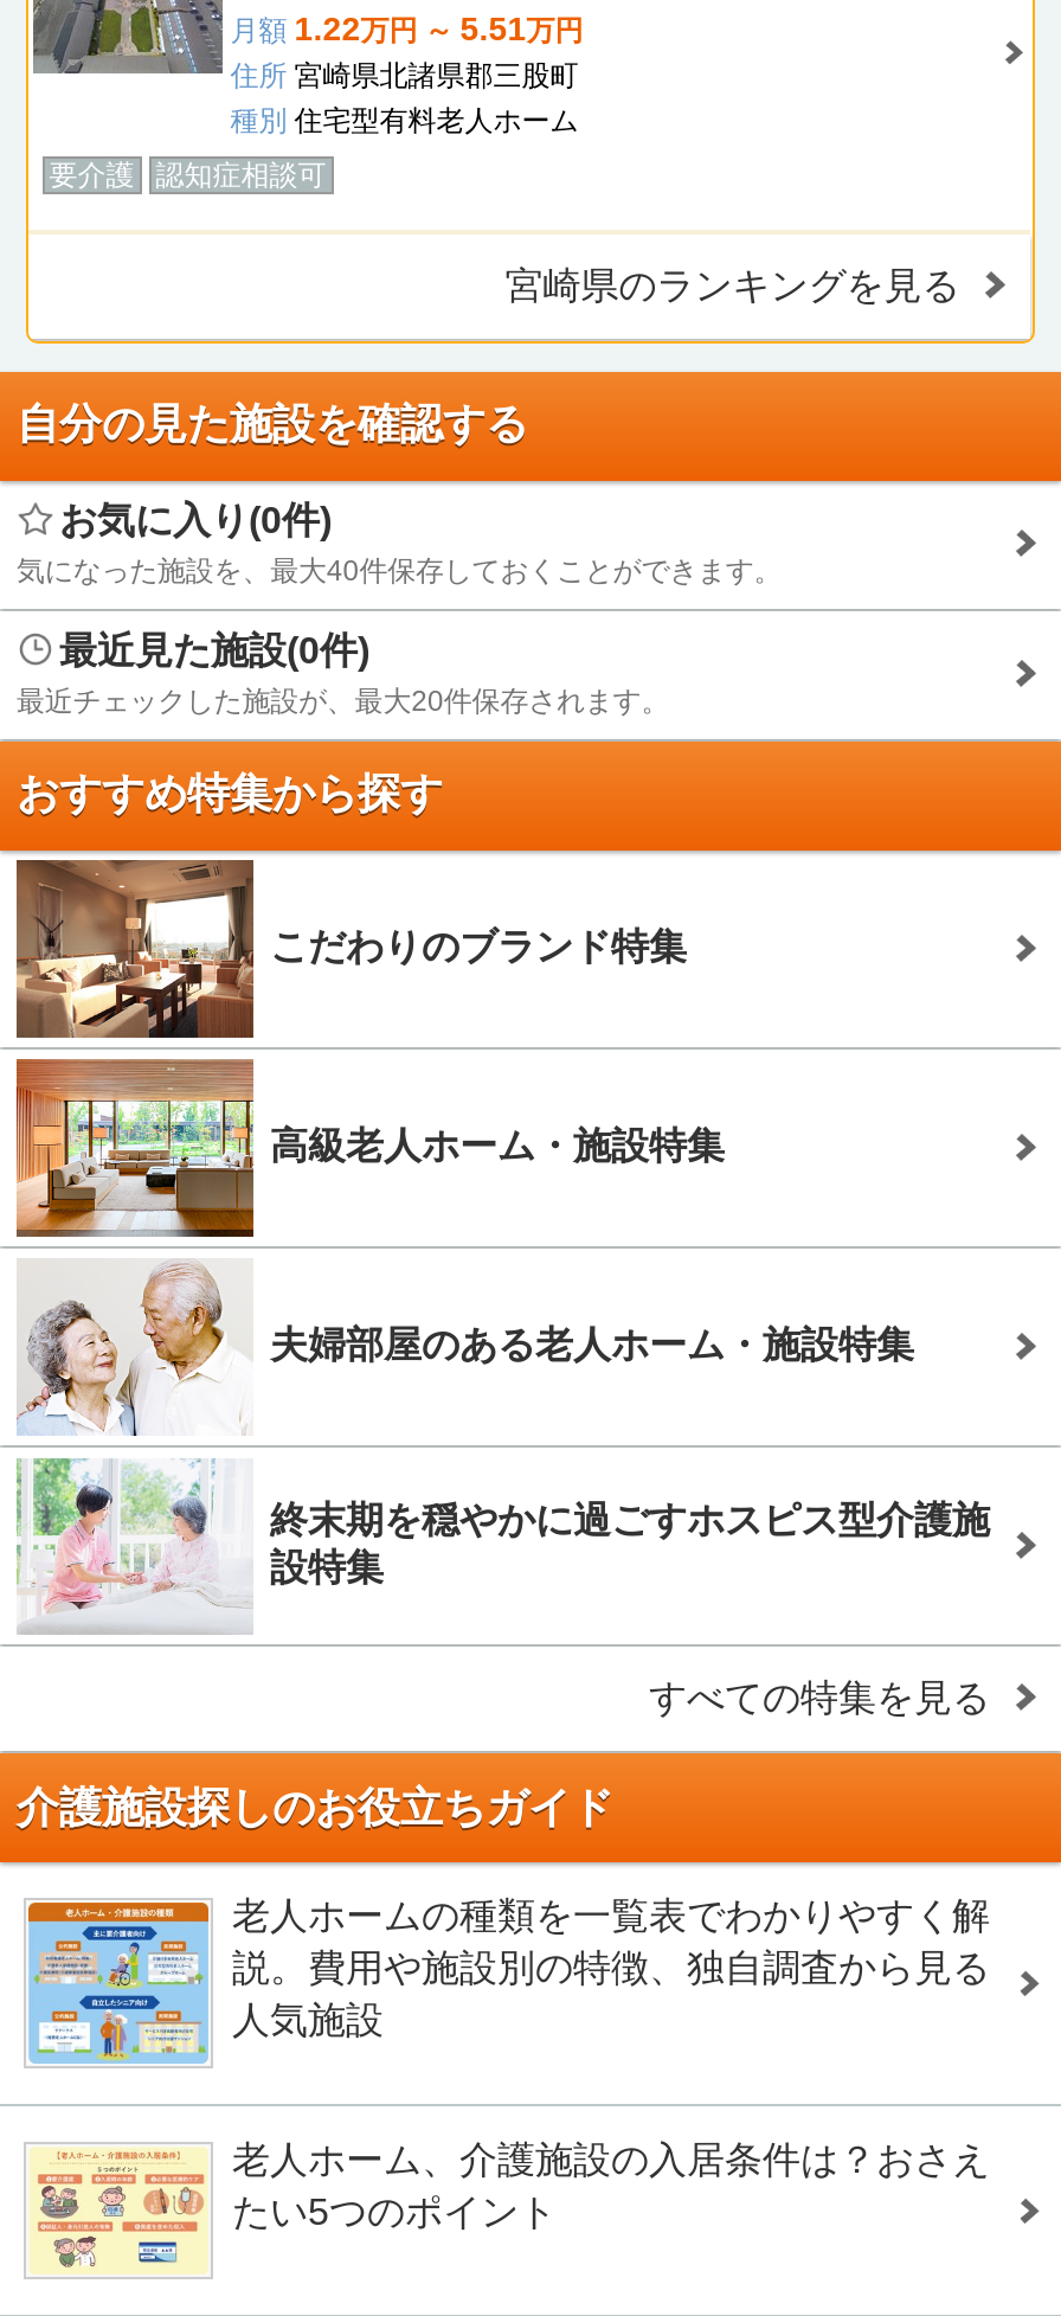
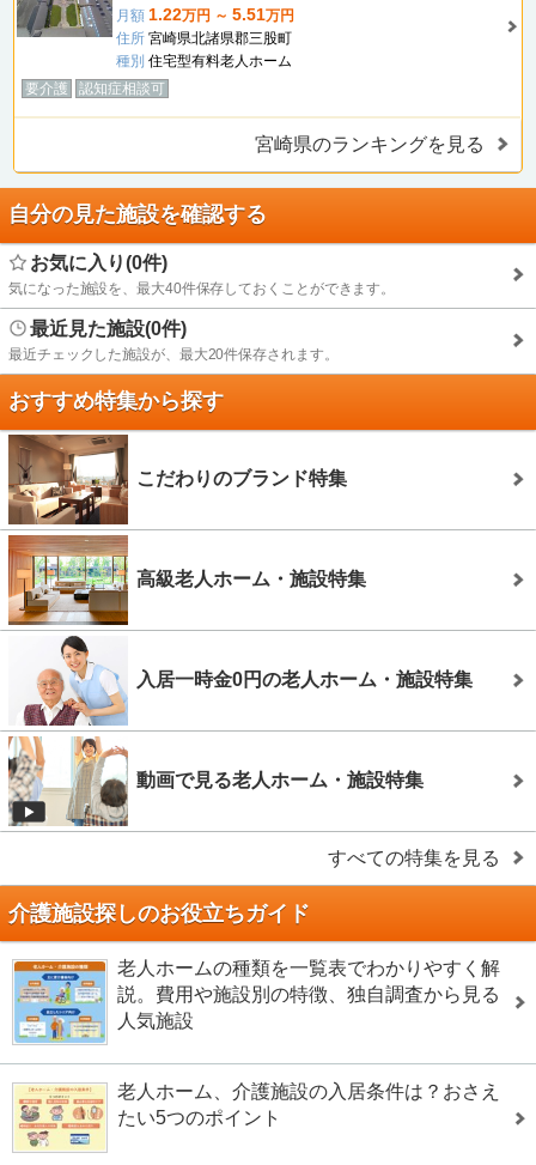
- [image]
- 夫婦部屋のある老人ホーム・施設特集
+ [image]
+ 入居一時金0円の老人ホーム・施設特集

- [image]
- 終末期を穏やかに過ごすホスピス型介護施
- 設特集
+ [image]
+ 動画で見る老人ホーム・施設特集
